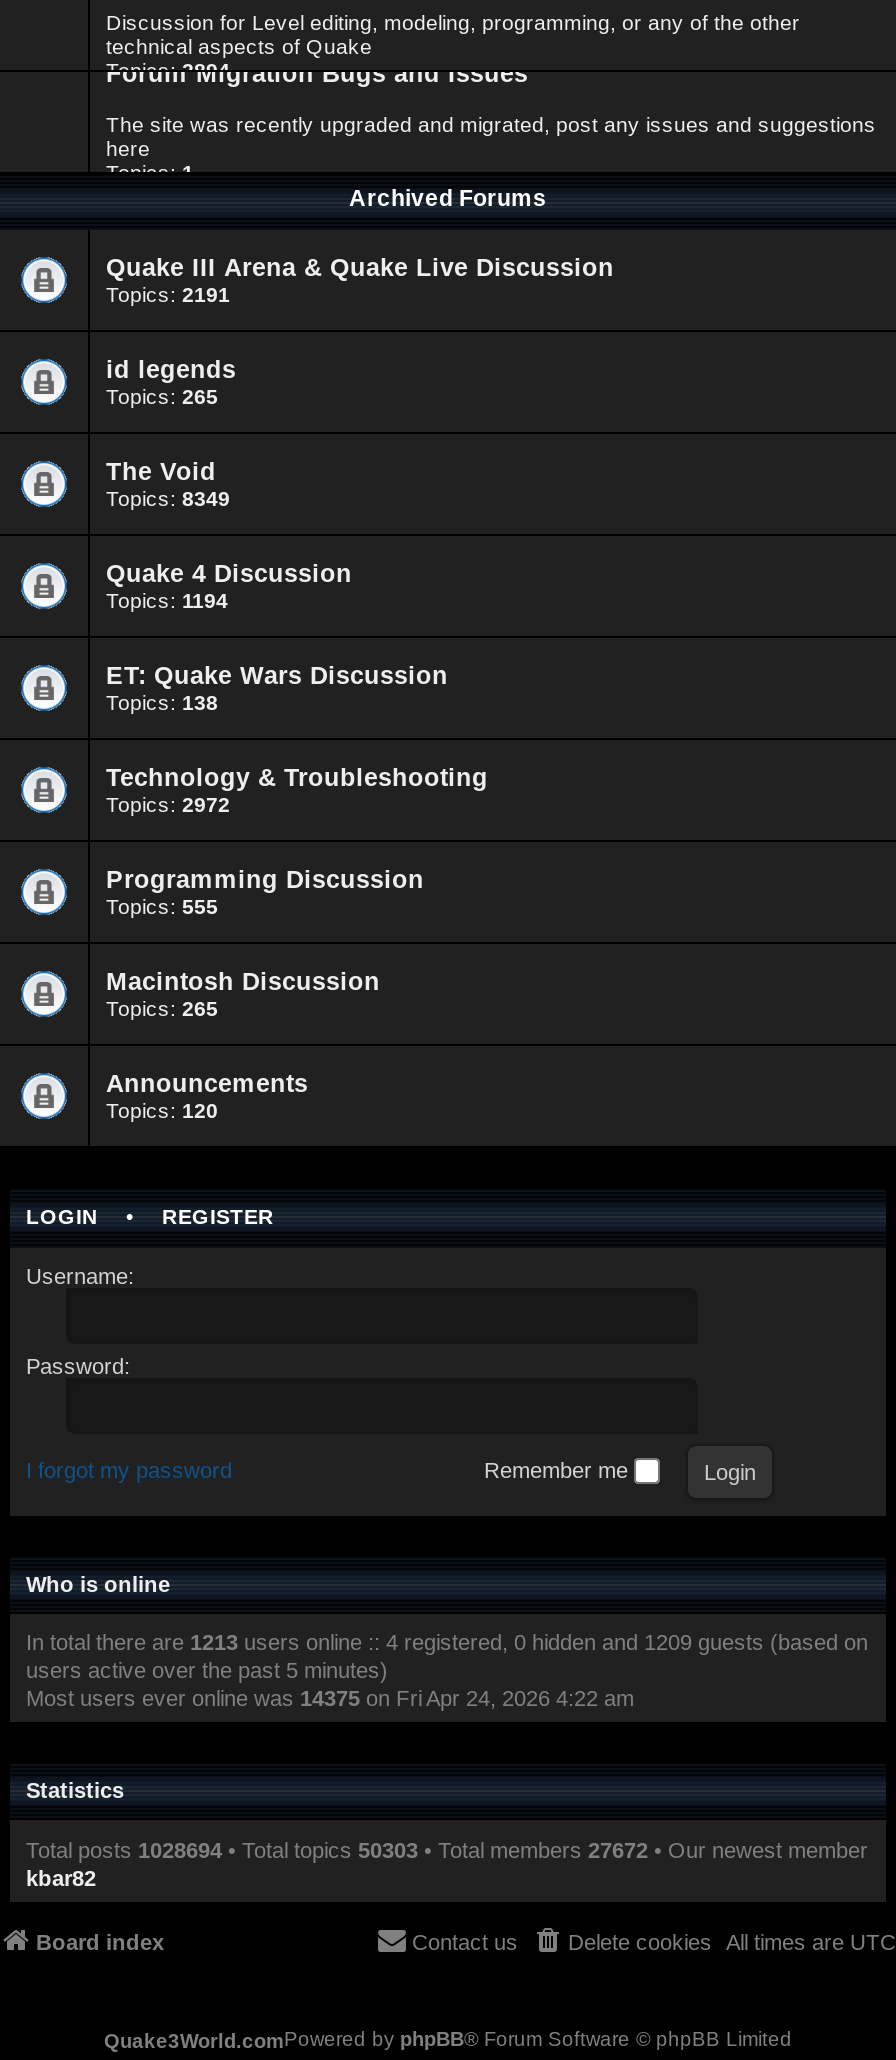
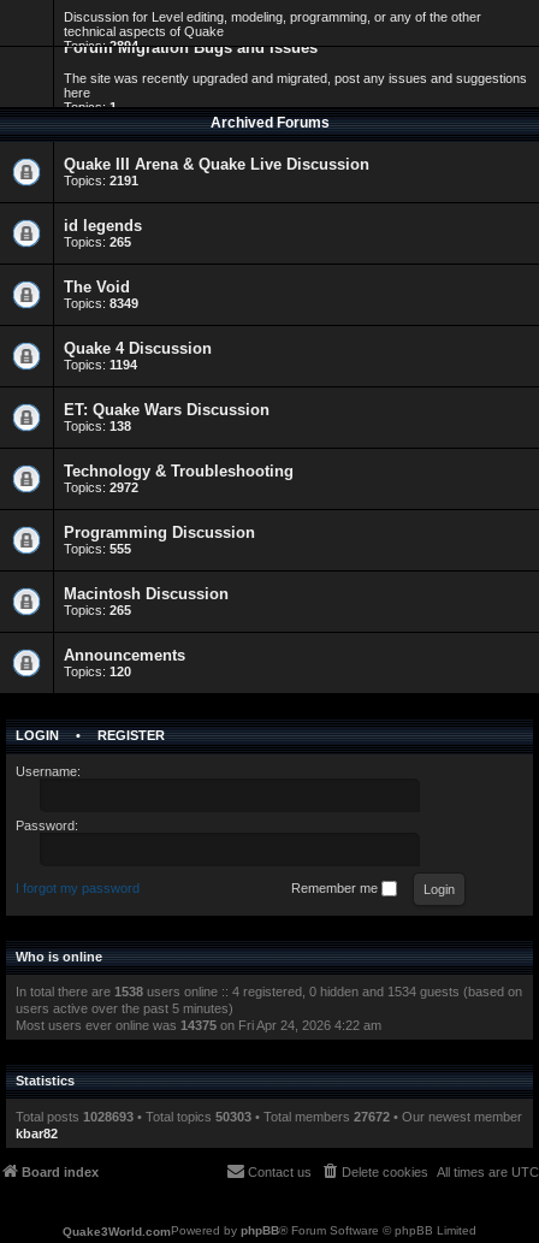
- In total there are 1213 users online :: 4 registered, 0 hidden and 1209 guests (based on
+ In total there are 1538 users online :: 4 registered, 0 hidden and 1534 guests (based on

- Total posts 1028694 • Total topics 50303 • Total members 27672 • Our newest member
+ Total posts 1028693 • Total topics 50303 • Total members 27672 • Our newest member
